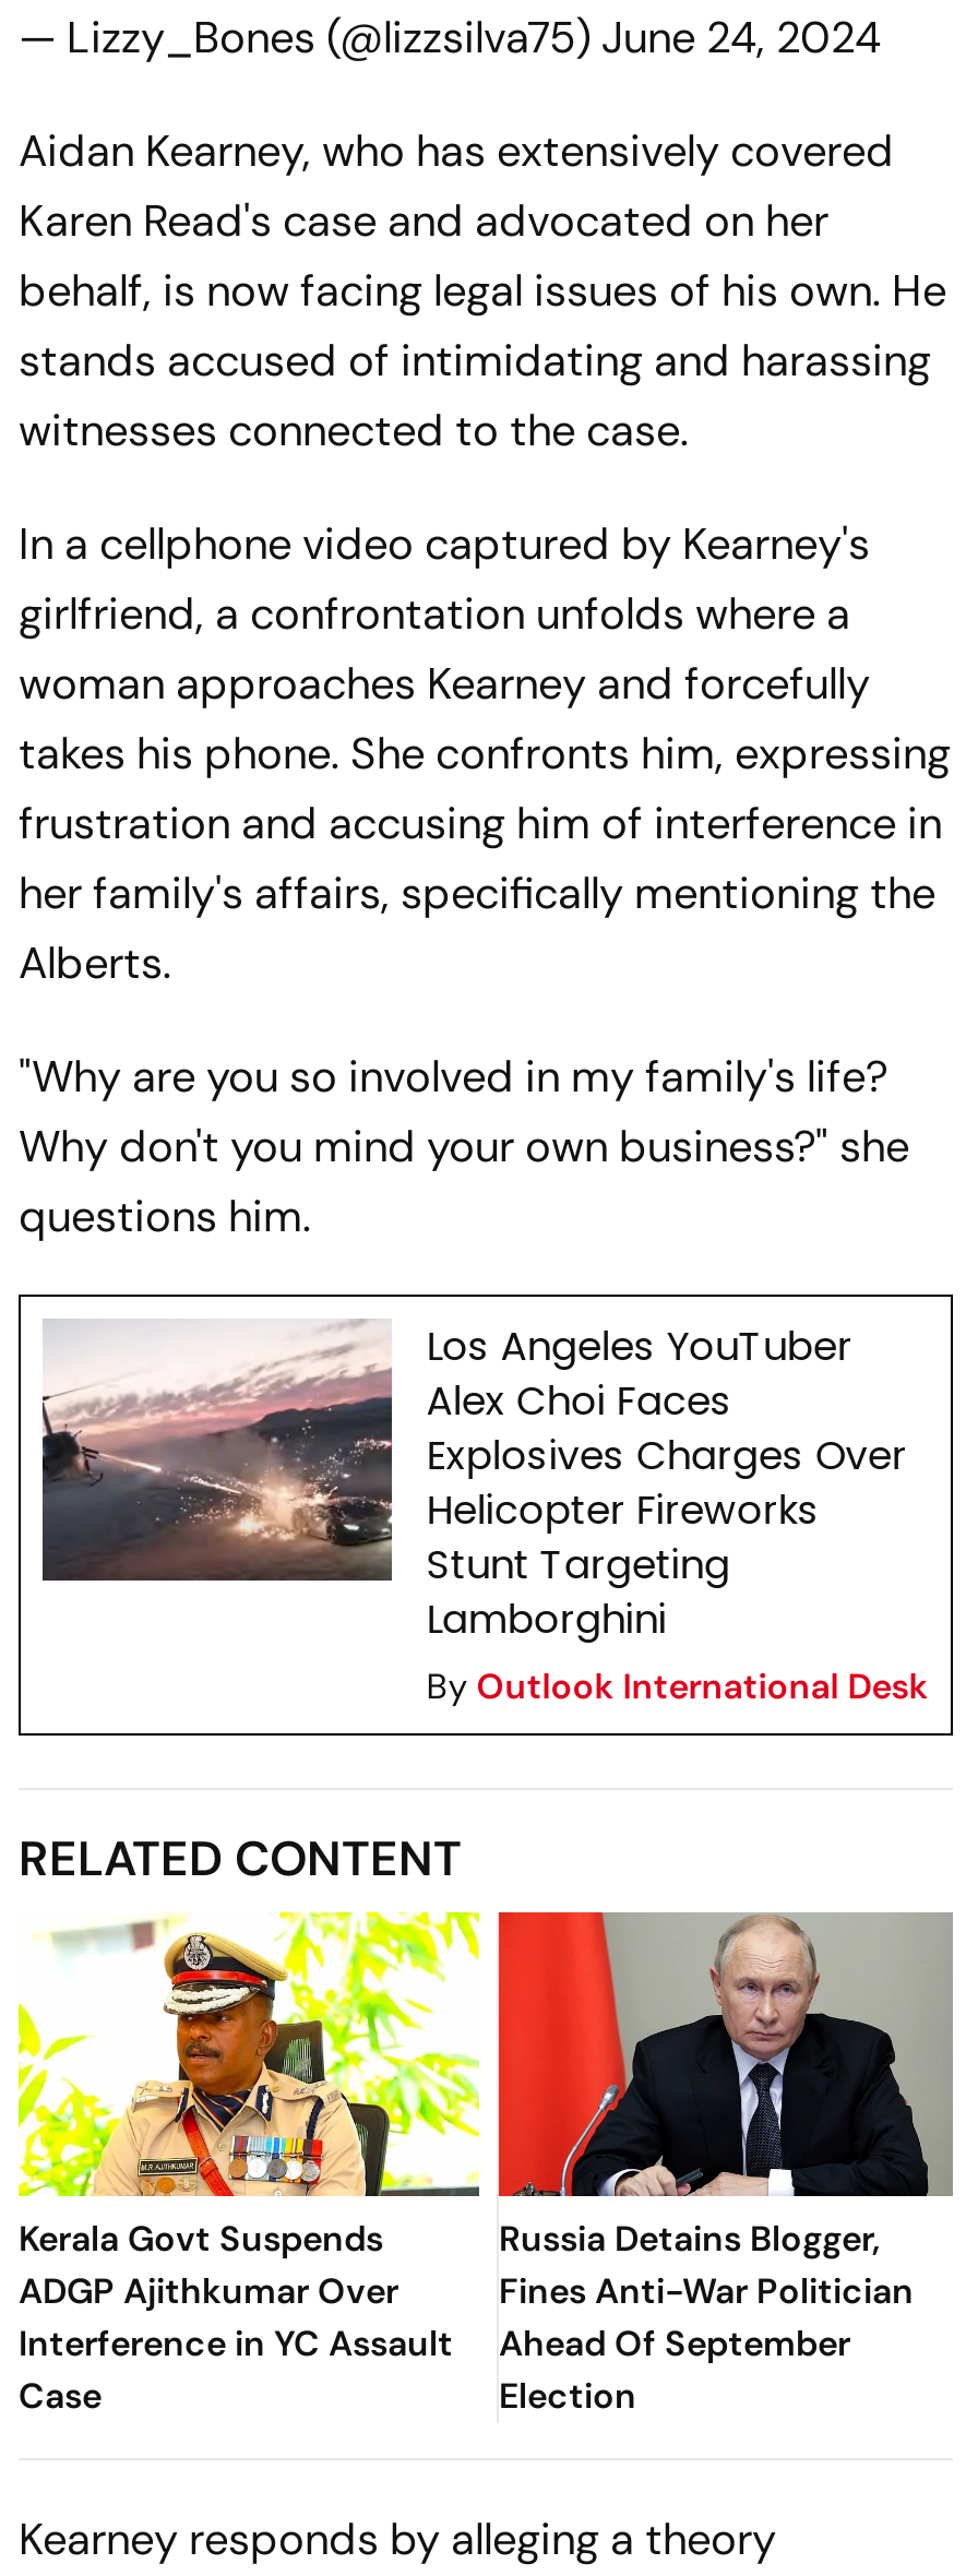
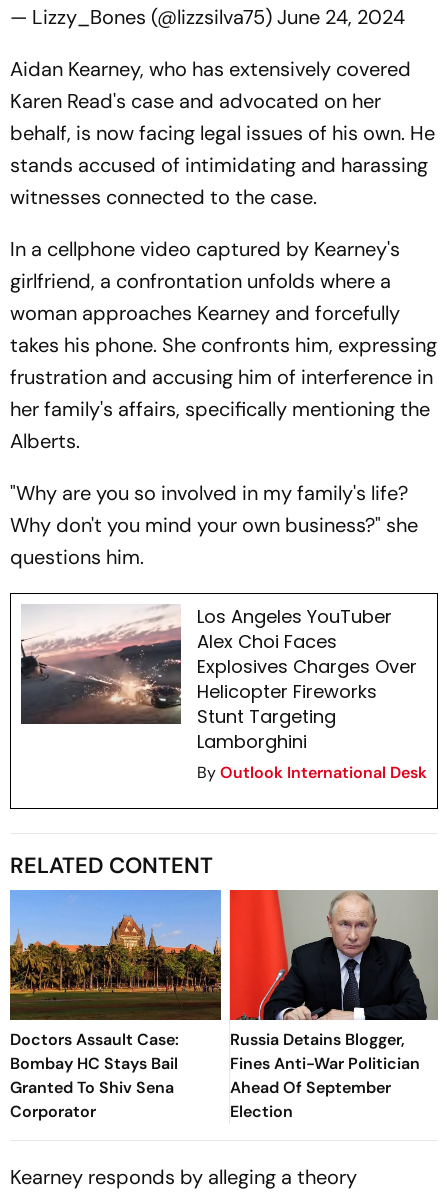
- [image]
- Kerala Govt Suspends
- ADGP Ajithkumar Over
- Interference in YC Assault
- Case
+ [image]
+ Doctors Assault Case:
+ Bombay HC Stays Bail
+ Granted To Shiv Sena
+ Corporator
